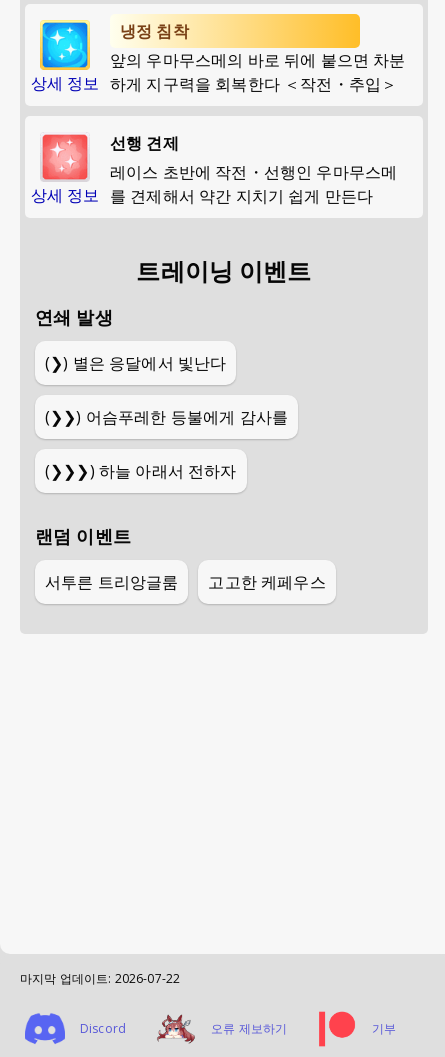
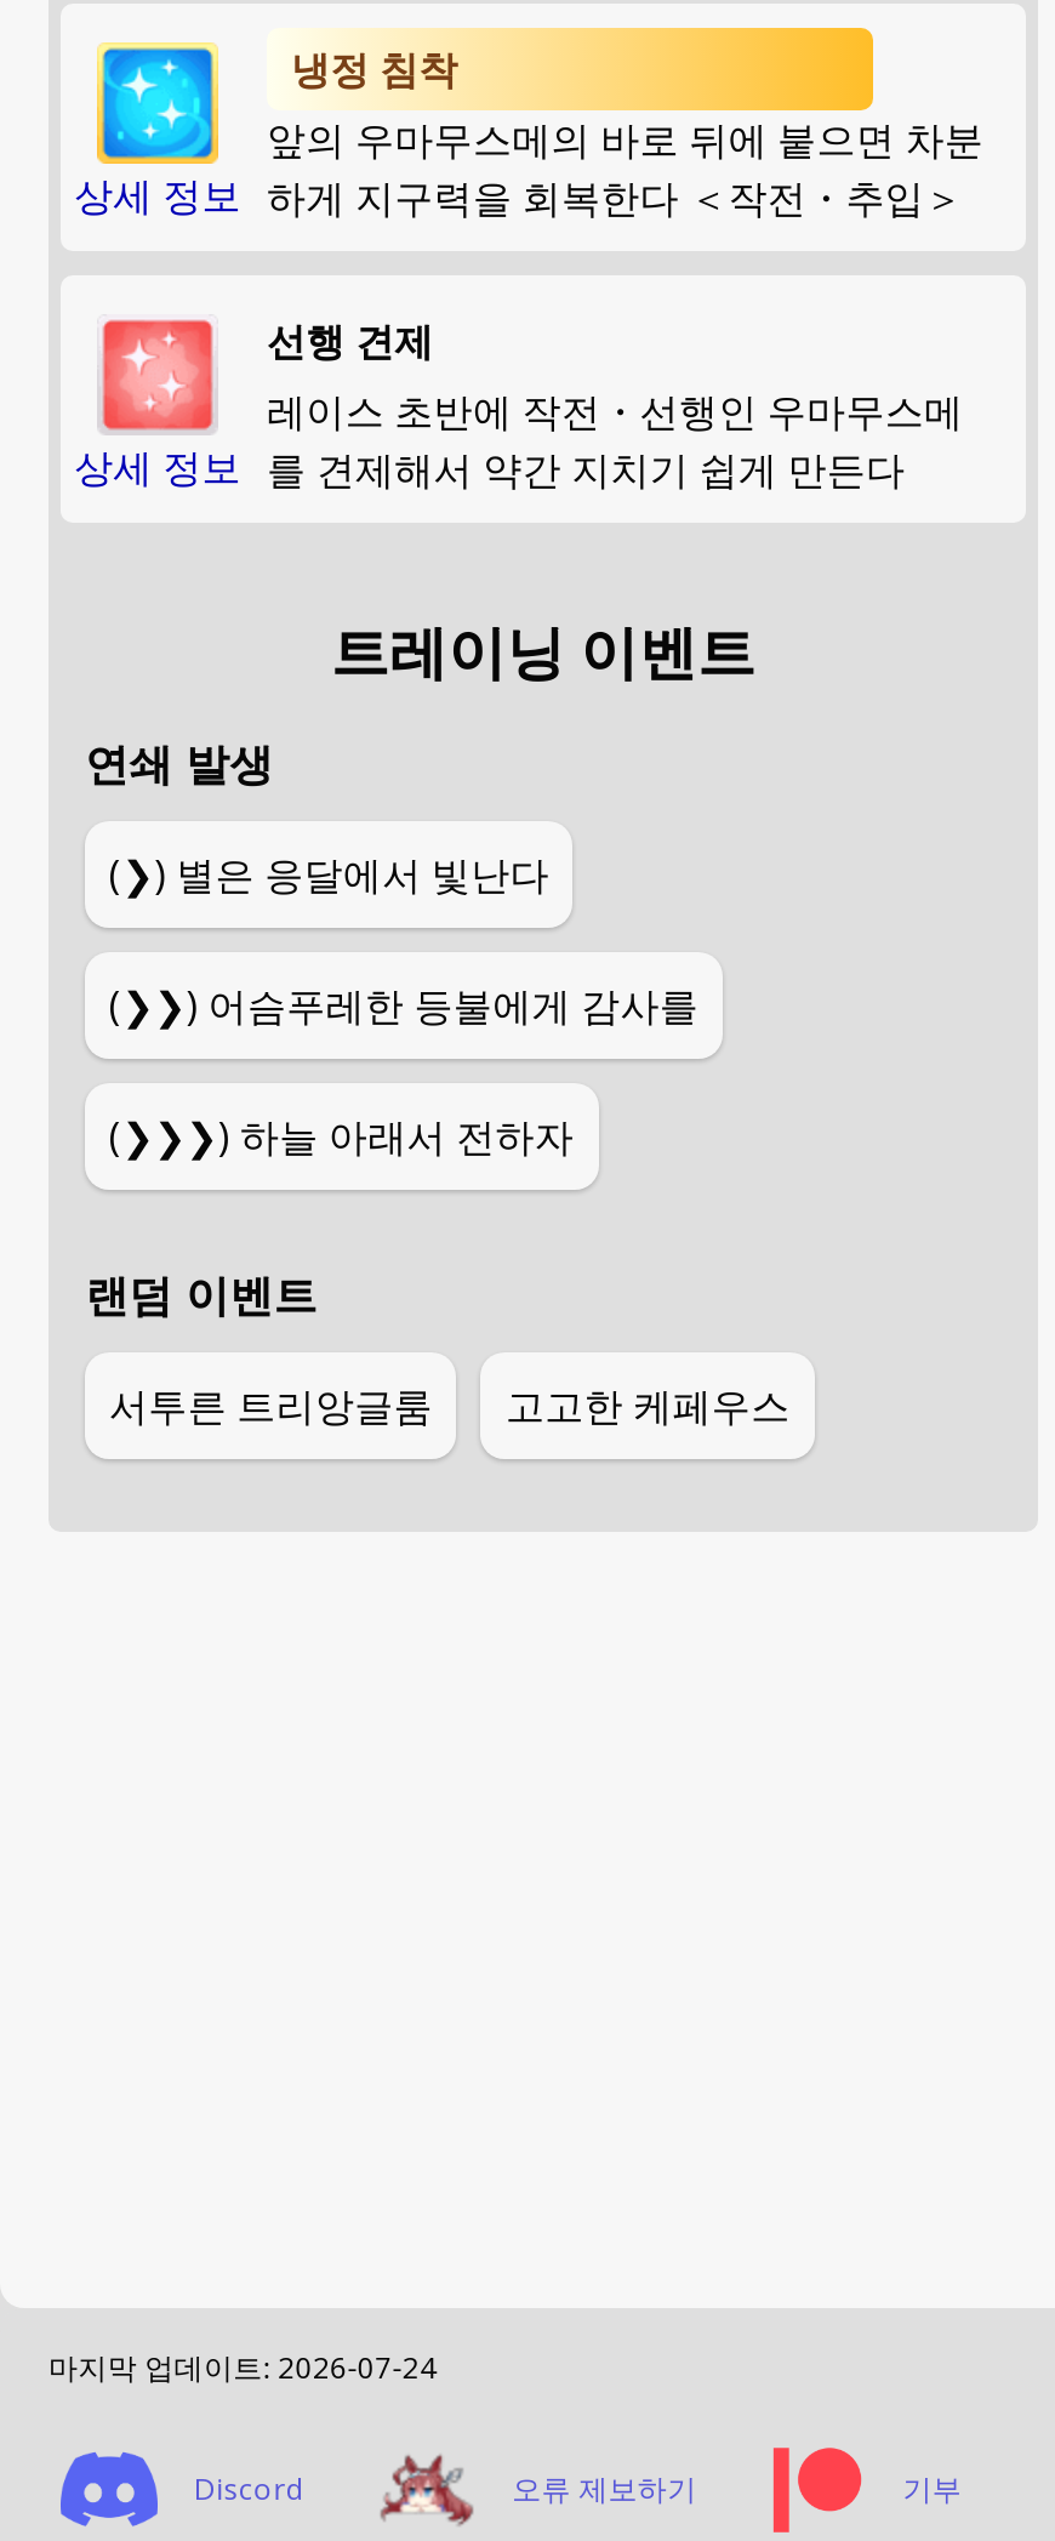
- 마지막 업데이트: 2026-07-22
+ 마지막 업데이트: 2026-07-24
